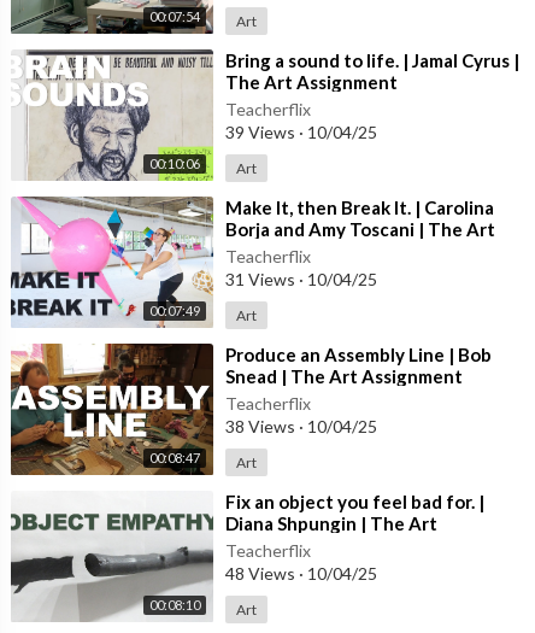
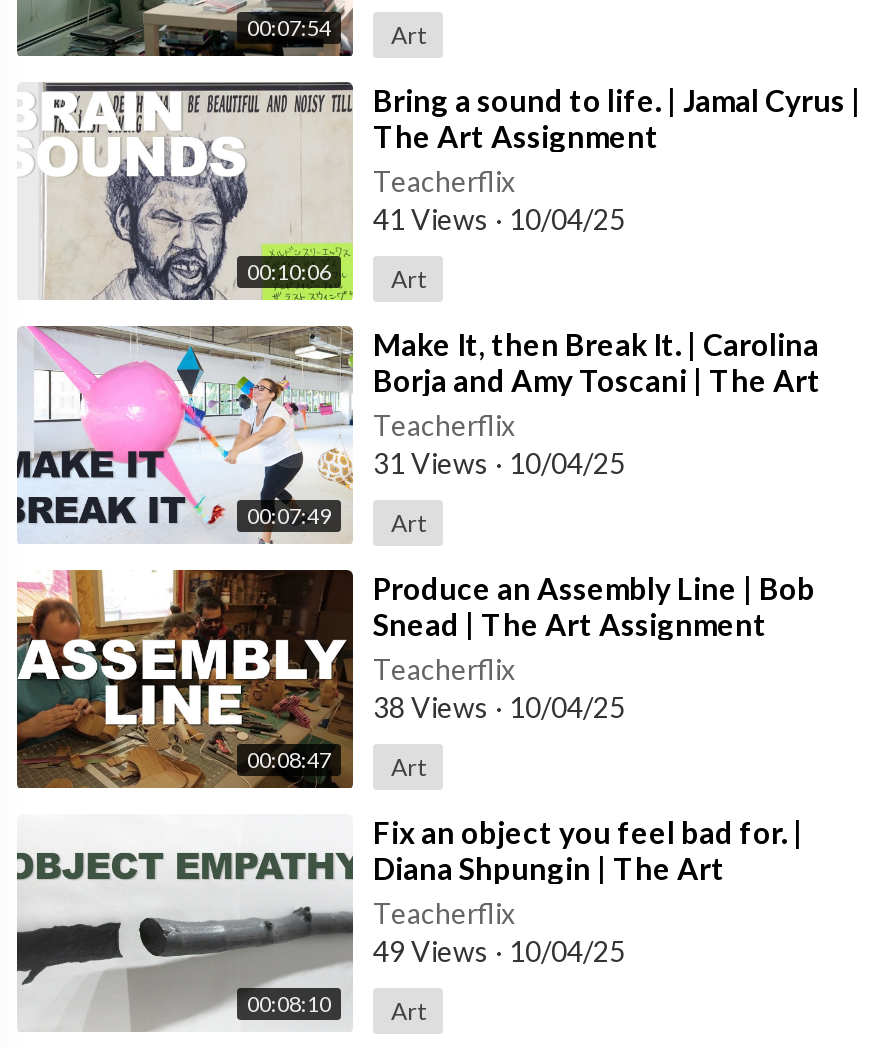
- 39 Views · 10/04/25
+ 41 Views · 10/04/25

- 48 Views · 10/04/25
+ 49 Views · 10/04/25
